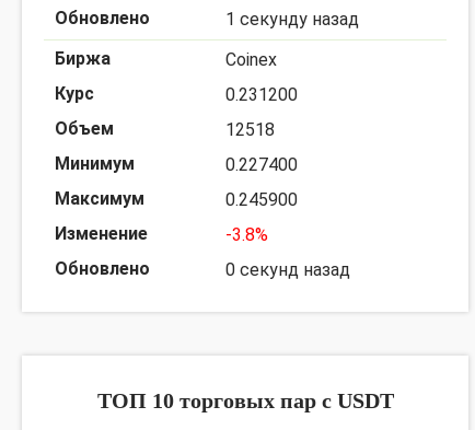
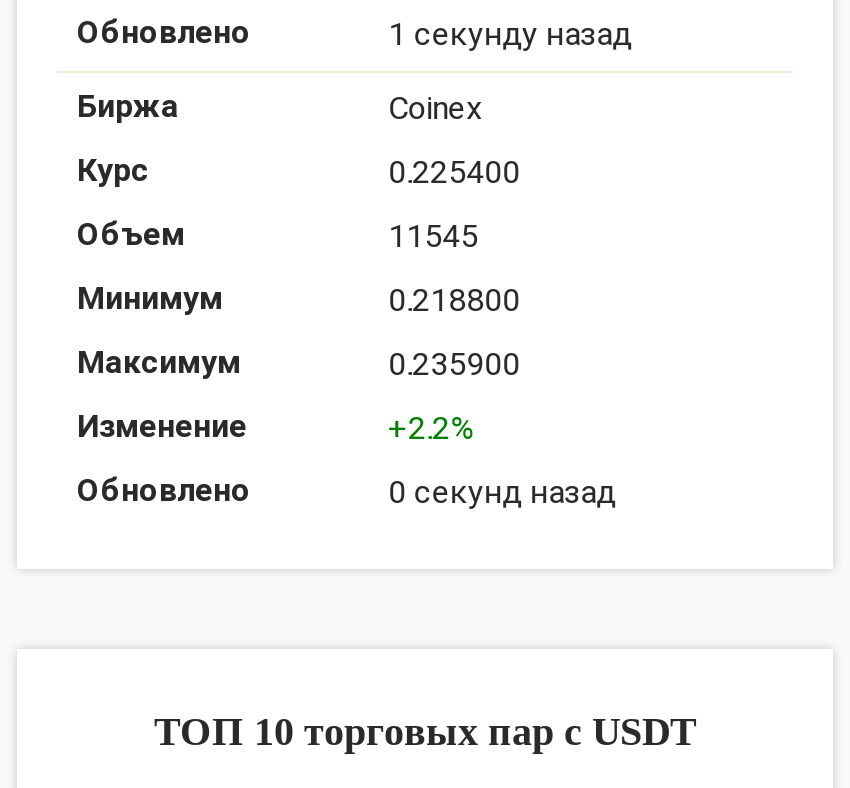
- 0.231200
+ 0.225400

- 12518
+ 11545

- 0.227400
+ 0.218800

- 0.245900
+ 0.235900

- -3.8%
+ +2.2%
